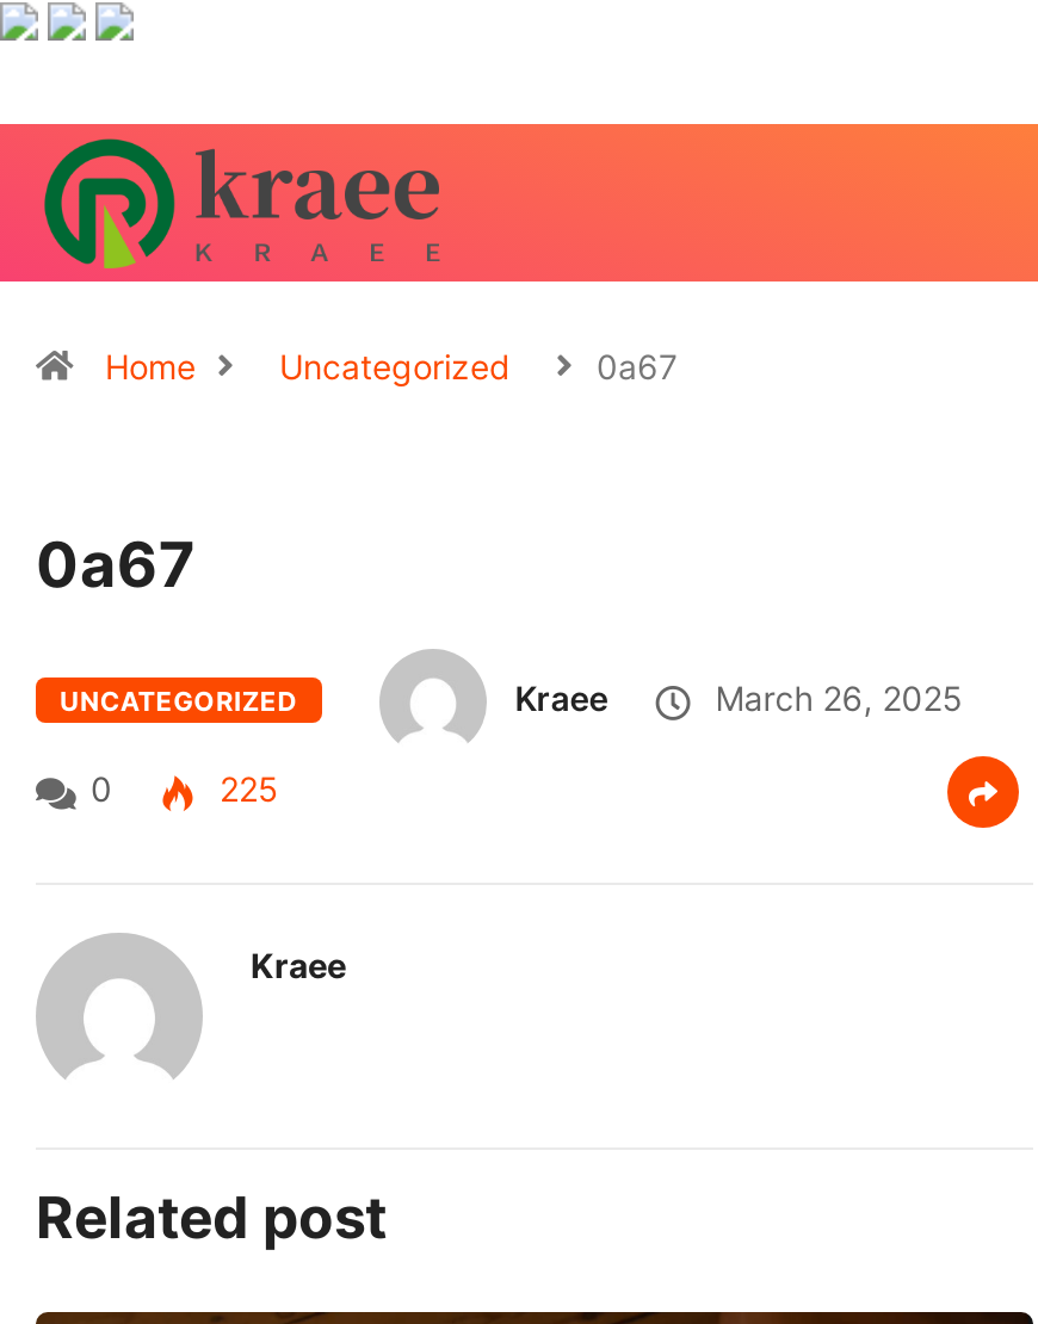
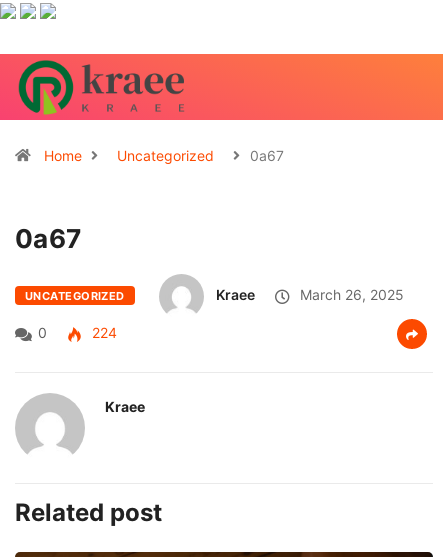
- 225
+ 224
